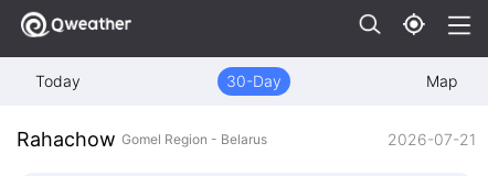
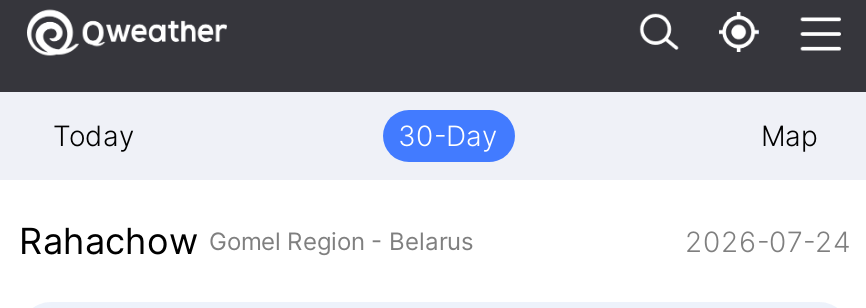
- 2026-07-21
+ 2026-07-24
